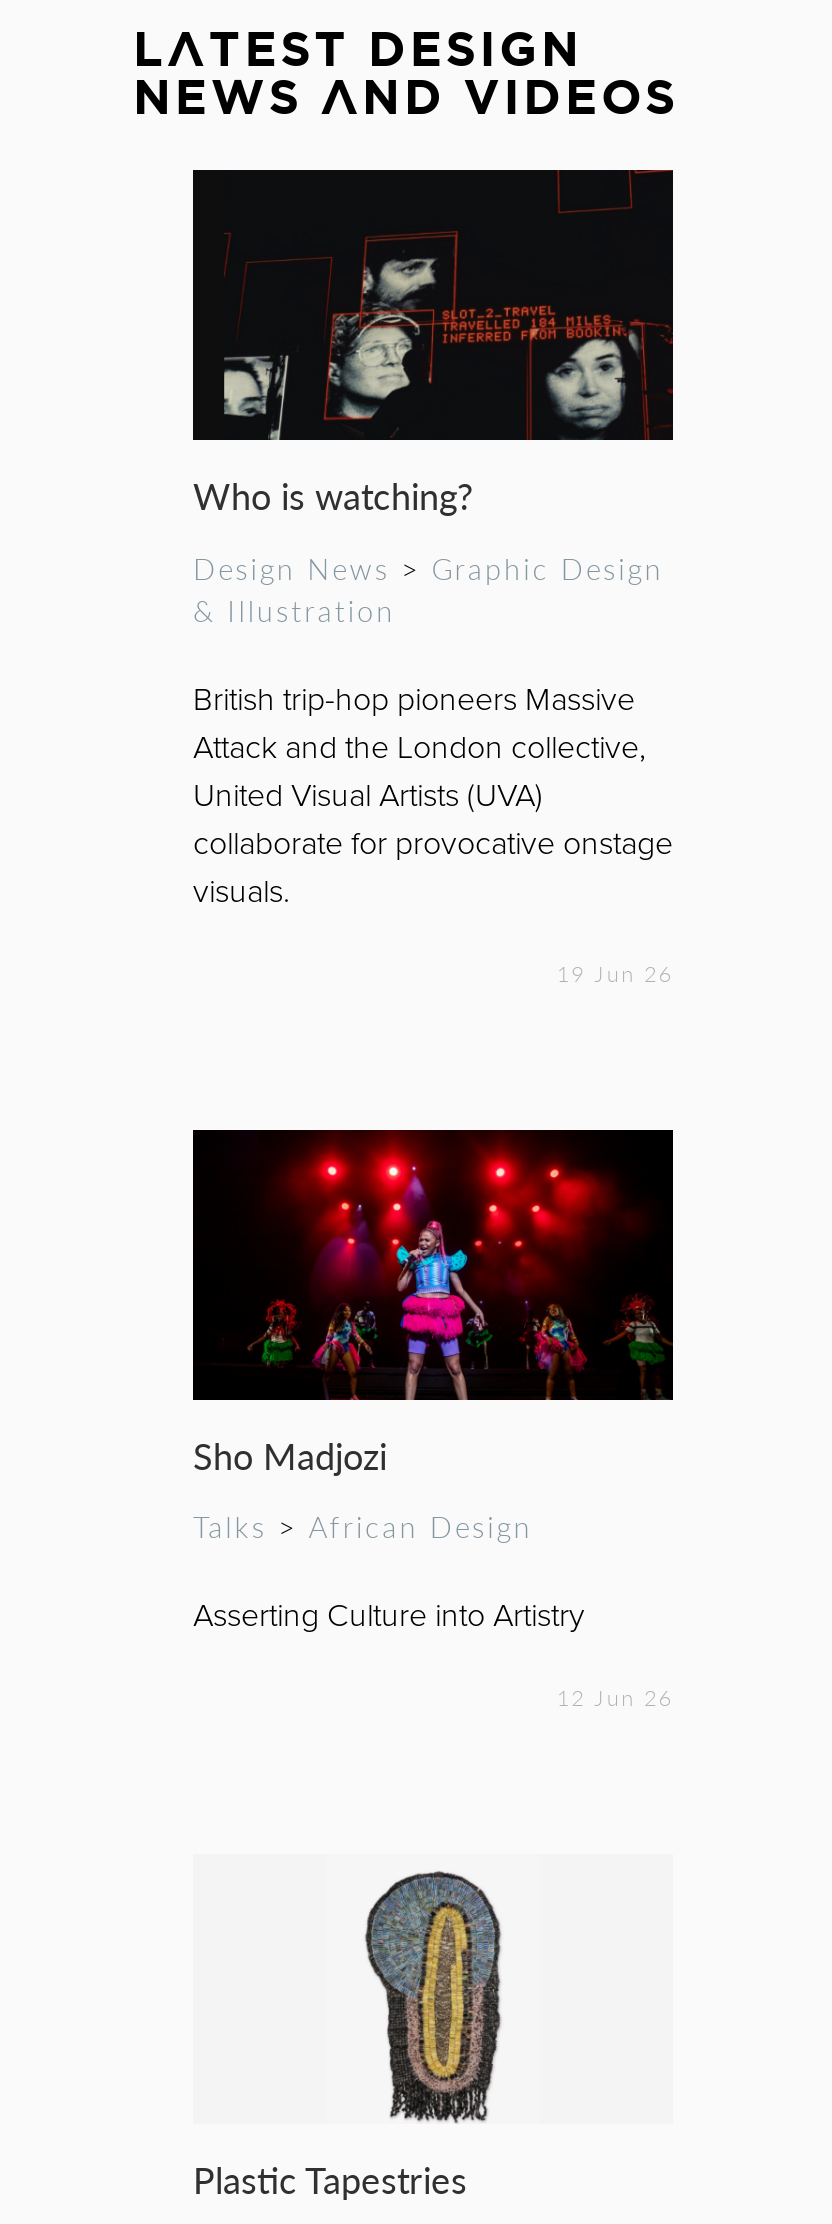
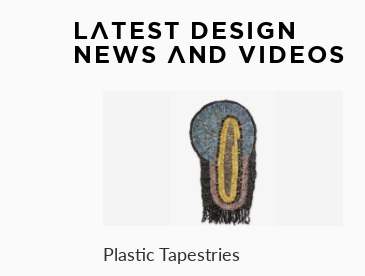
- [image]
- Who is watching?
- Design News > Graphic Design
- & Illustration
- British trip-hop pioneers Massive
- Attack and the London collective,
- United Visual Artists (UVA)
- collaborate for provocative onstage
- visuals.
- 19 Jun 26

- [image]
- Sho Madjozi
- Talks > African Design
- Asserting Culture into Artistry
- 12 Jun 26
